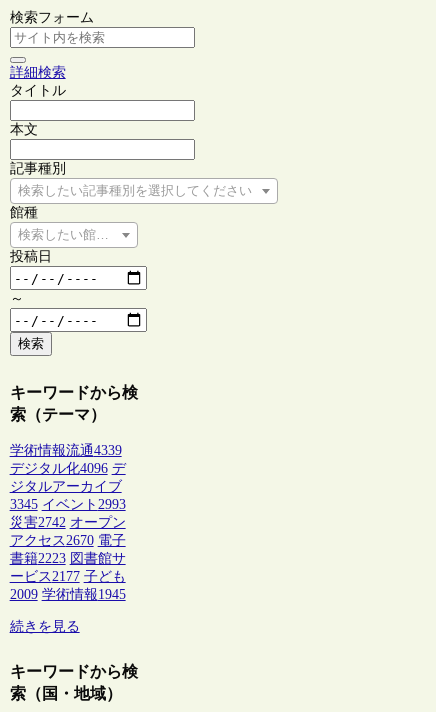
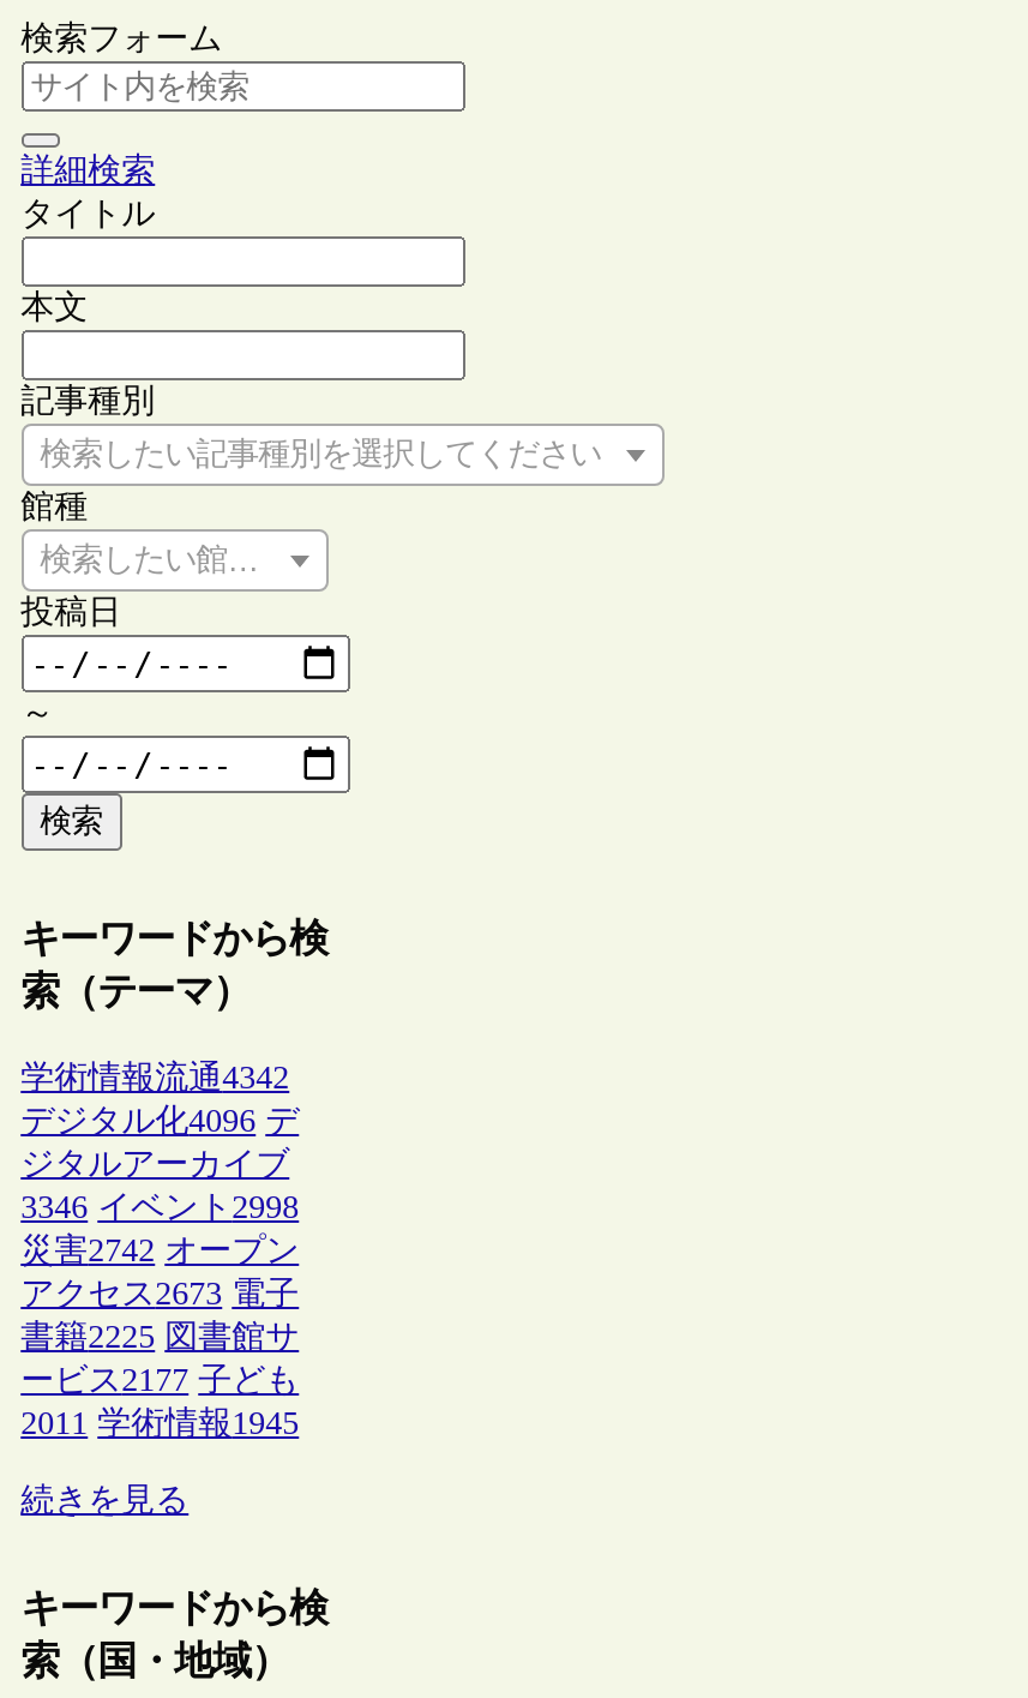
- 学術情報流通4339
+ 学術情報流通4342

- 3345 イベント2993
+ 3346 イベント2998

- アクセス2670 電子
+ アクセス2673 電子

- 書籍2223 図書館サ
+ 書籍2225 図書館サ

- 2009 学術情報1945
+ 2011 学術情報1945
